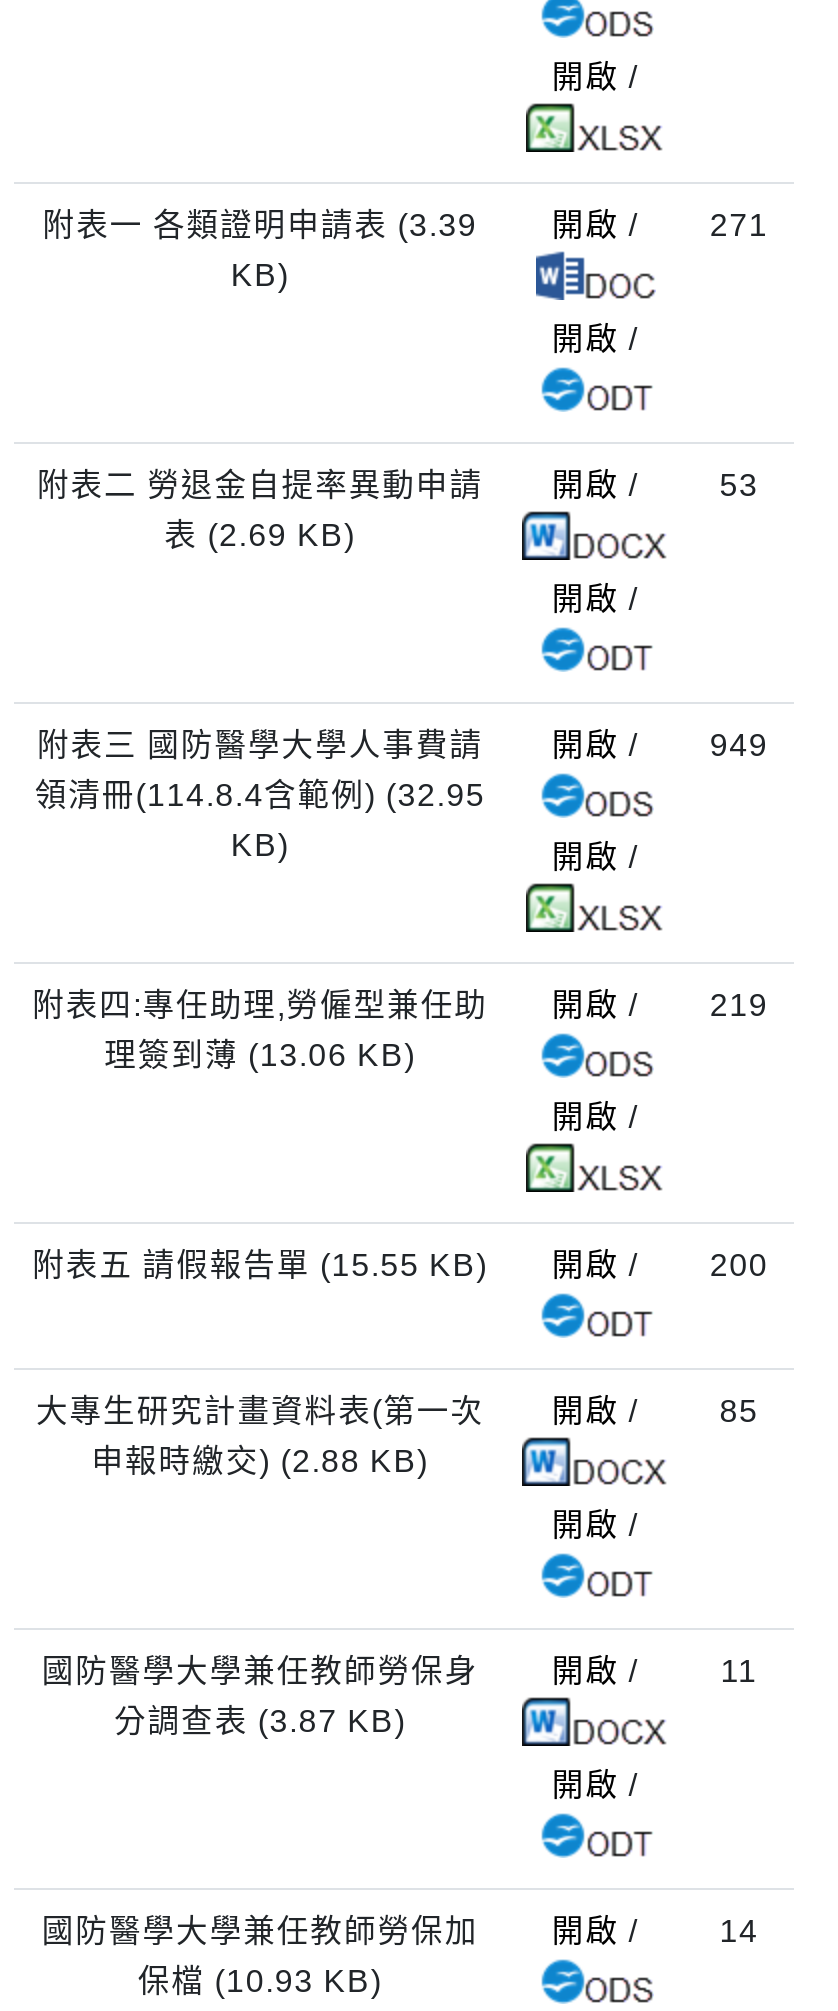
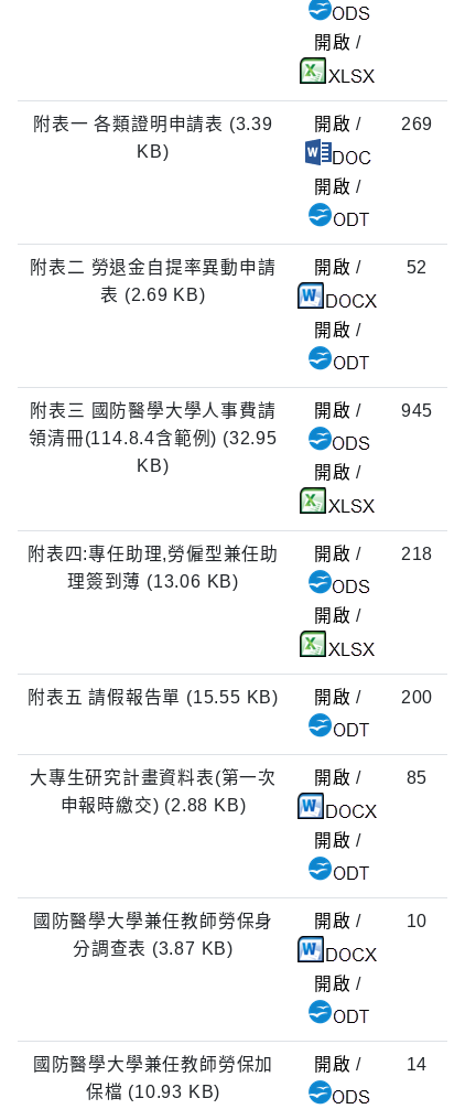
- 271
+ 269

- 53
+ 52

- 949
+ 945

- 219
+ 218

- 11
+ 10
